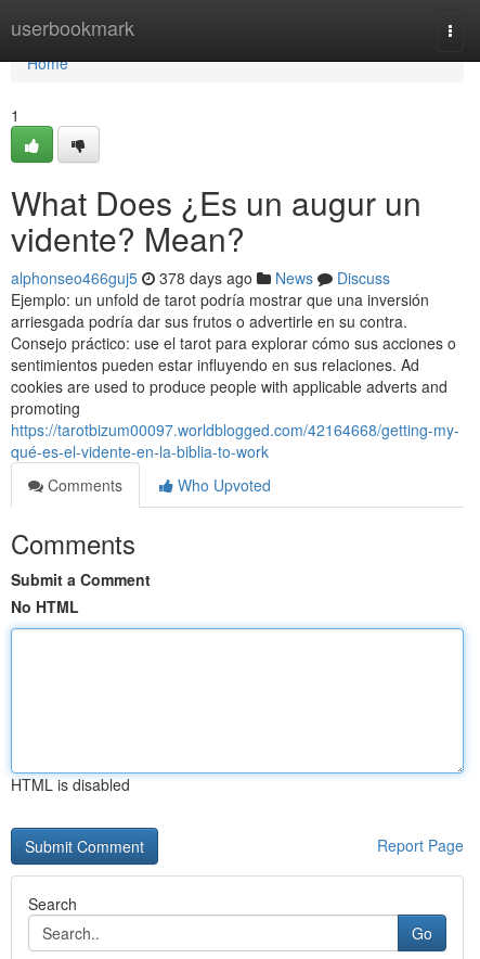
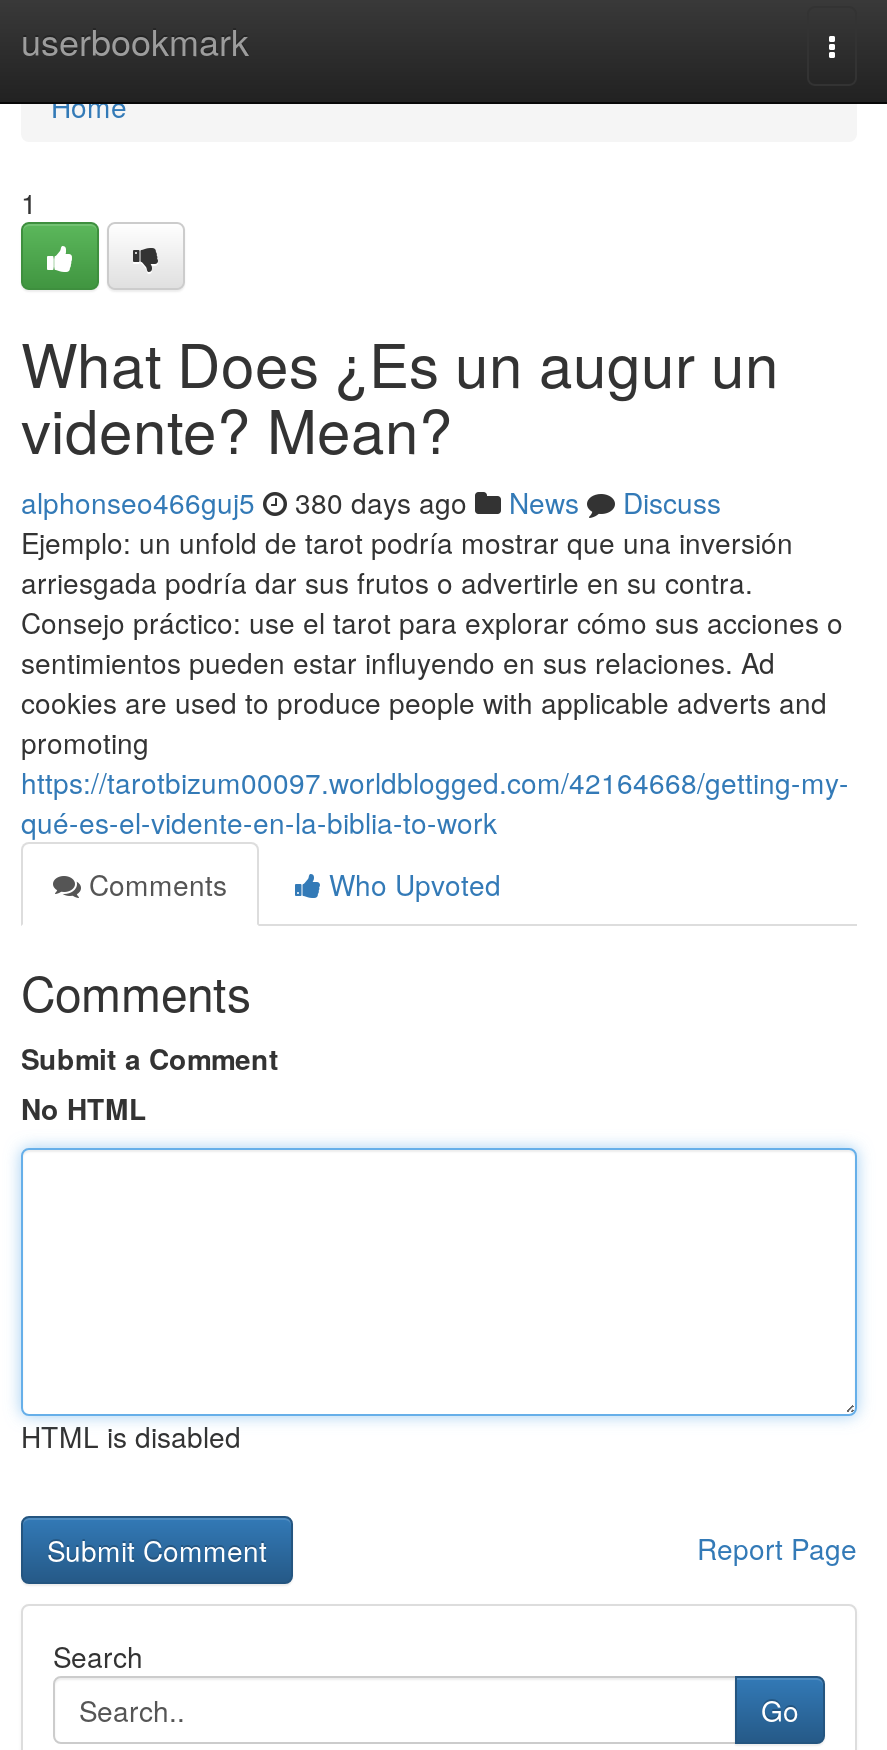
- alphonseo466guj5 378 days ago News Discuss
+ alphonseo466guj5 380 days ago News Discuss
